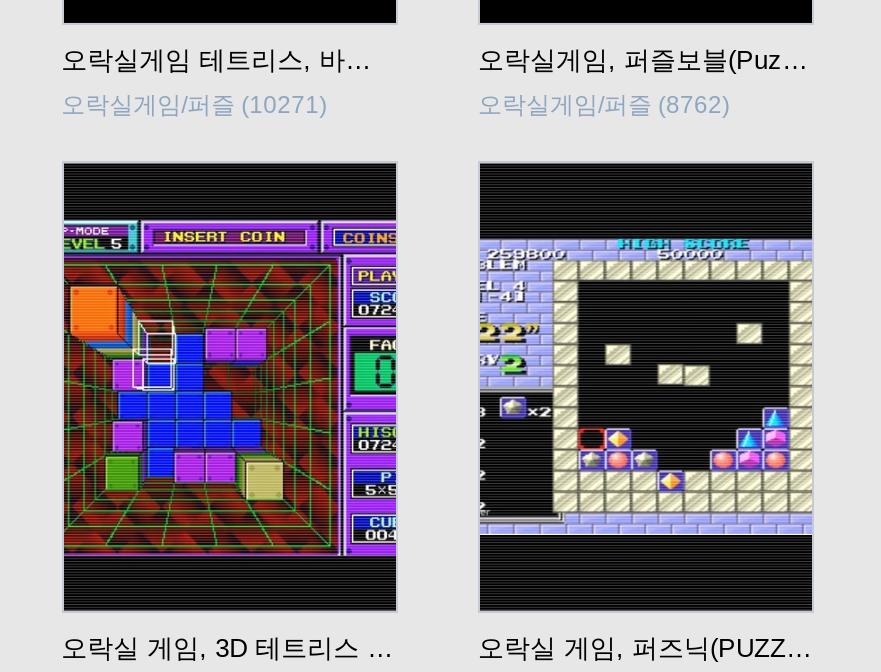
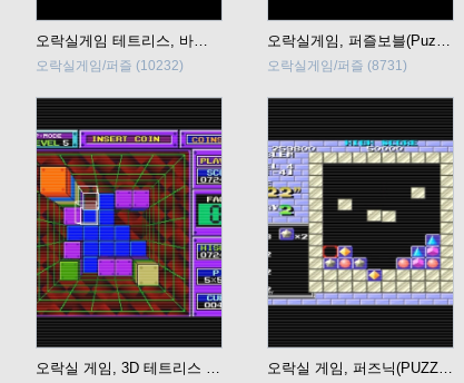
- 오락실게임/퍼즐 (10271)
+ 오락실게임/퍼즐 (10232)

- 오락실게임/퍼즐 (8762)
+ 오락실게임/퍼즐 (8731)
